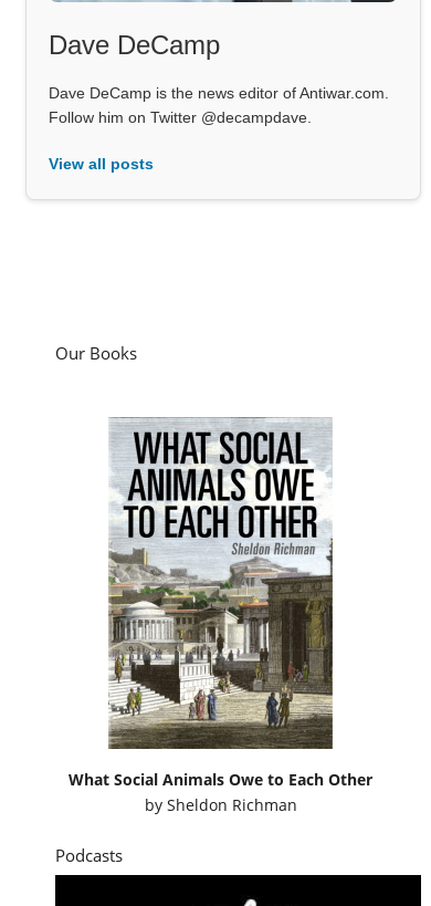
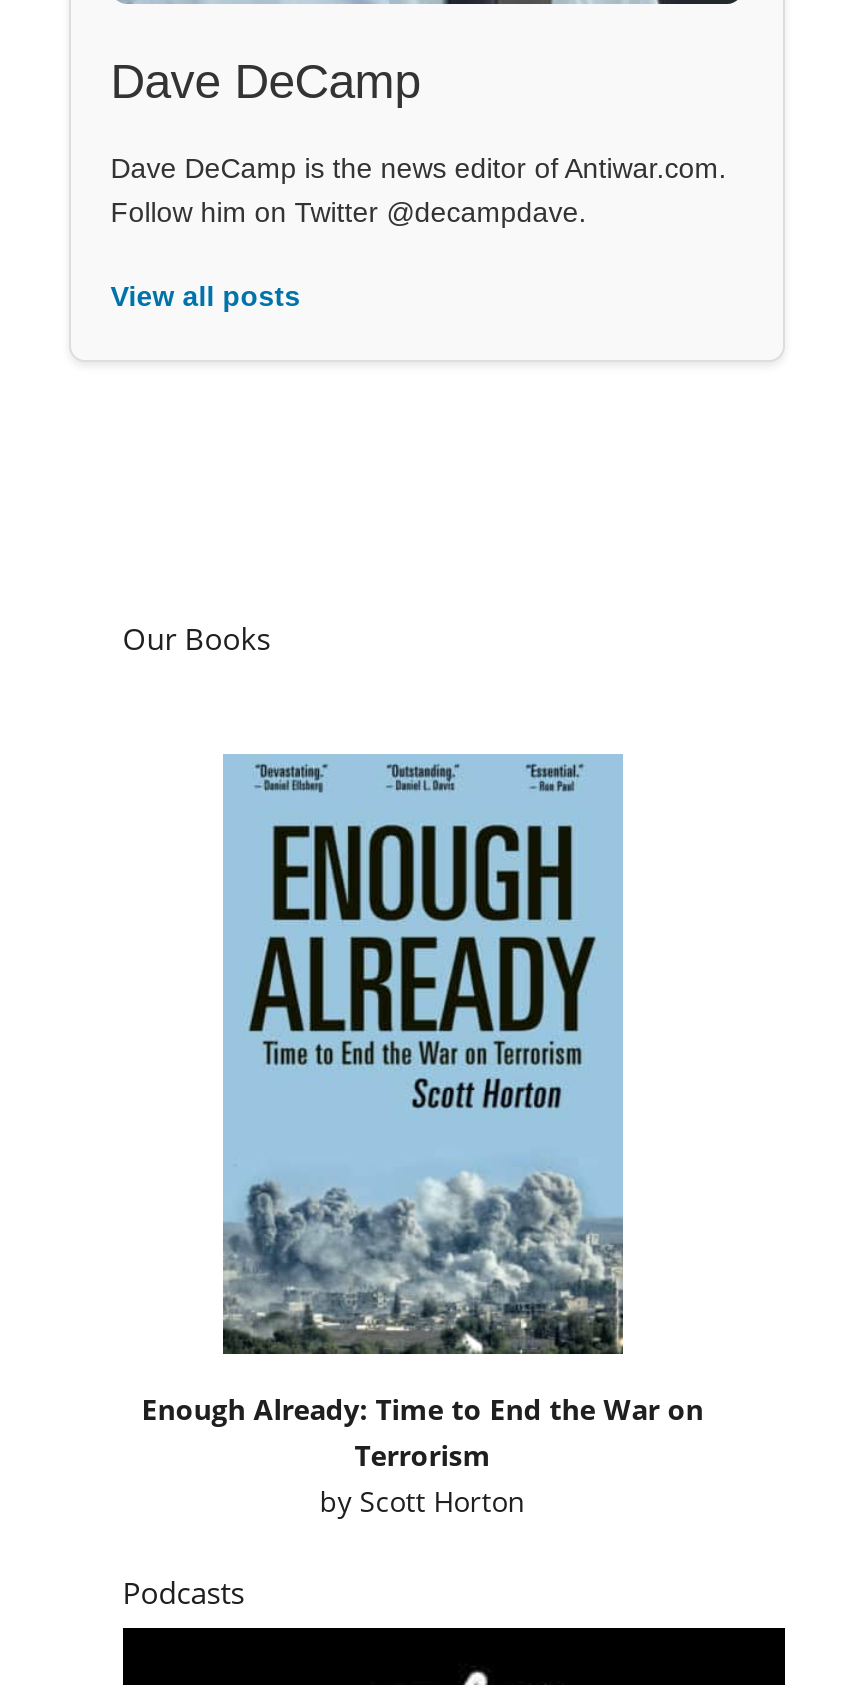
- [image]
- What Social Animals Owe to Each Other
- by Sheldon Richman
+ [image]
+ Enough Already: Time to End the War on
+ Terrorism
+ by Scott Horton
